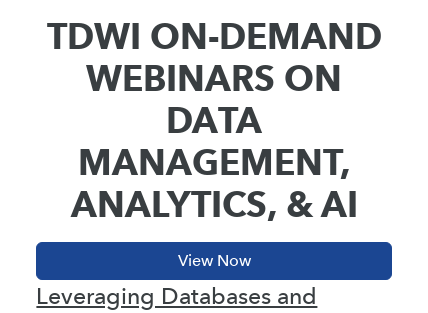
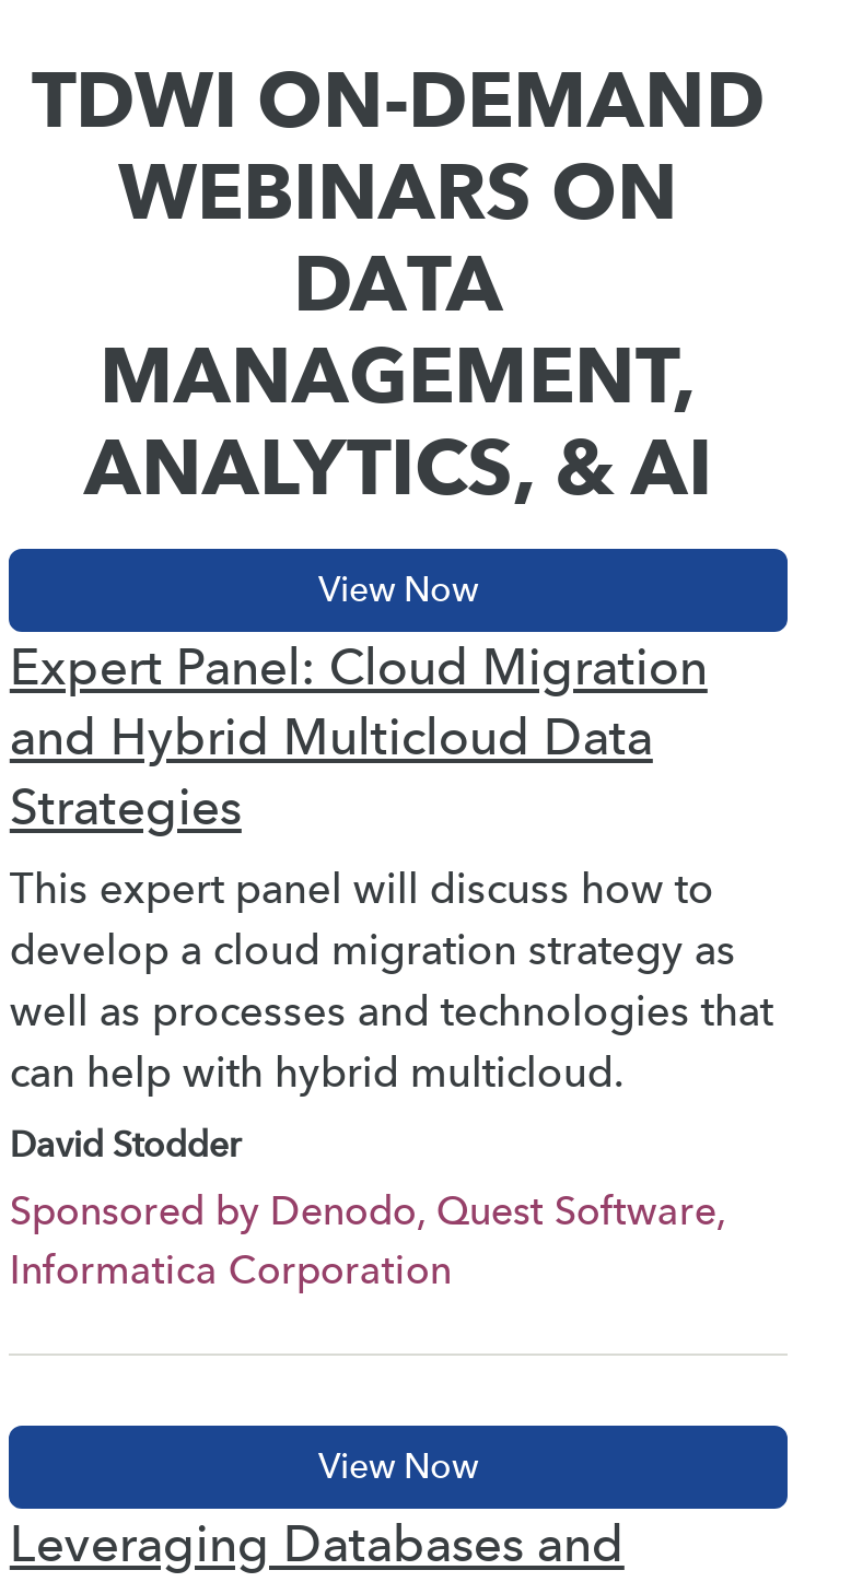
+ Expert Panel: Cloud Migration
+ and Hybrid Multicloud Data
+ Strategies
+ This expert panel will discuss how to
+ develop a cloud migration strategy as
+ well as processes and technologies that
+ can help with hybrid multicloud.
+ David Stodder
+ Sponsored by Denodo, Quest Software,
+ Informatica Corporation
